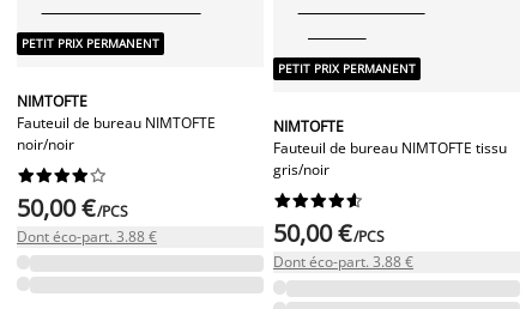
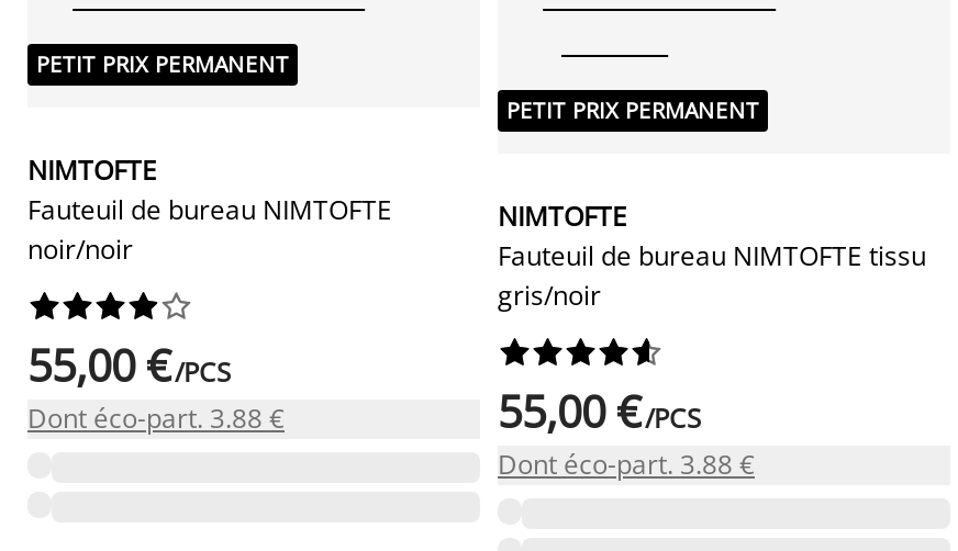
- 50,00 € /PCS
+ 55,00 € /PCS

- 50,00 € /PCS
+ 55,00 € /PCS
